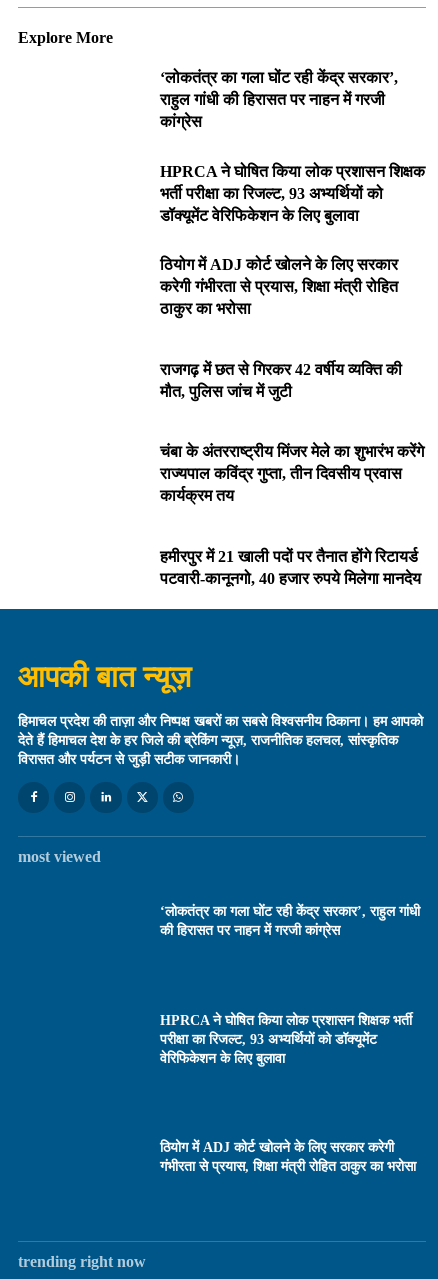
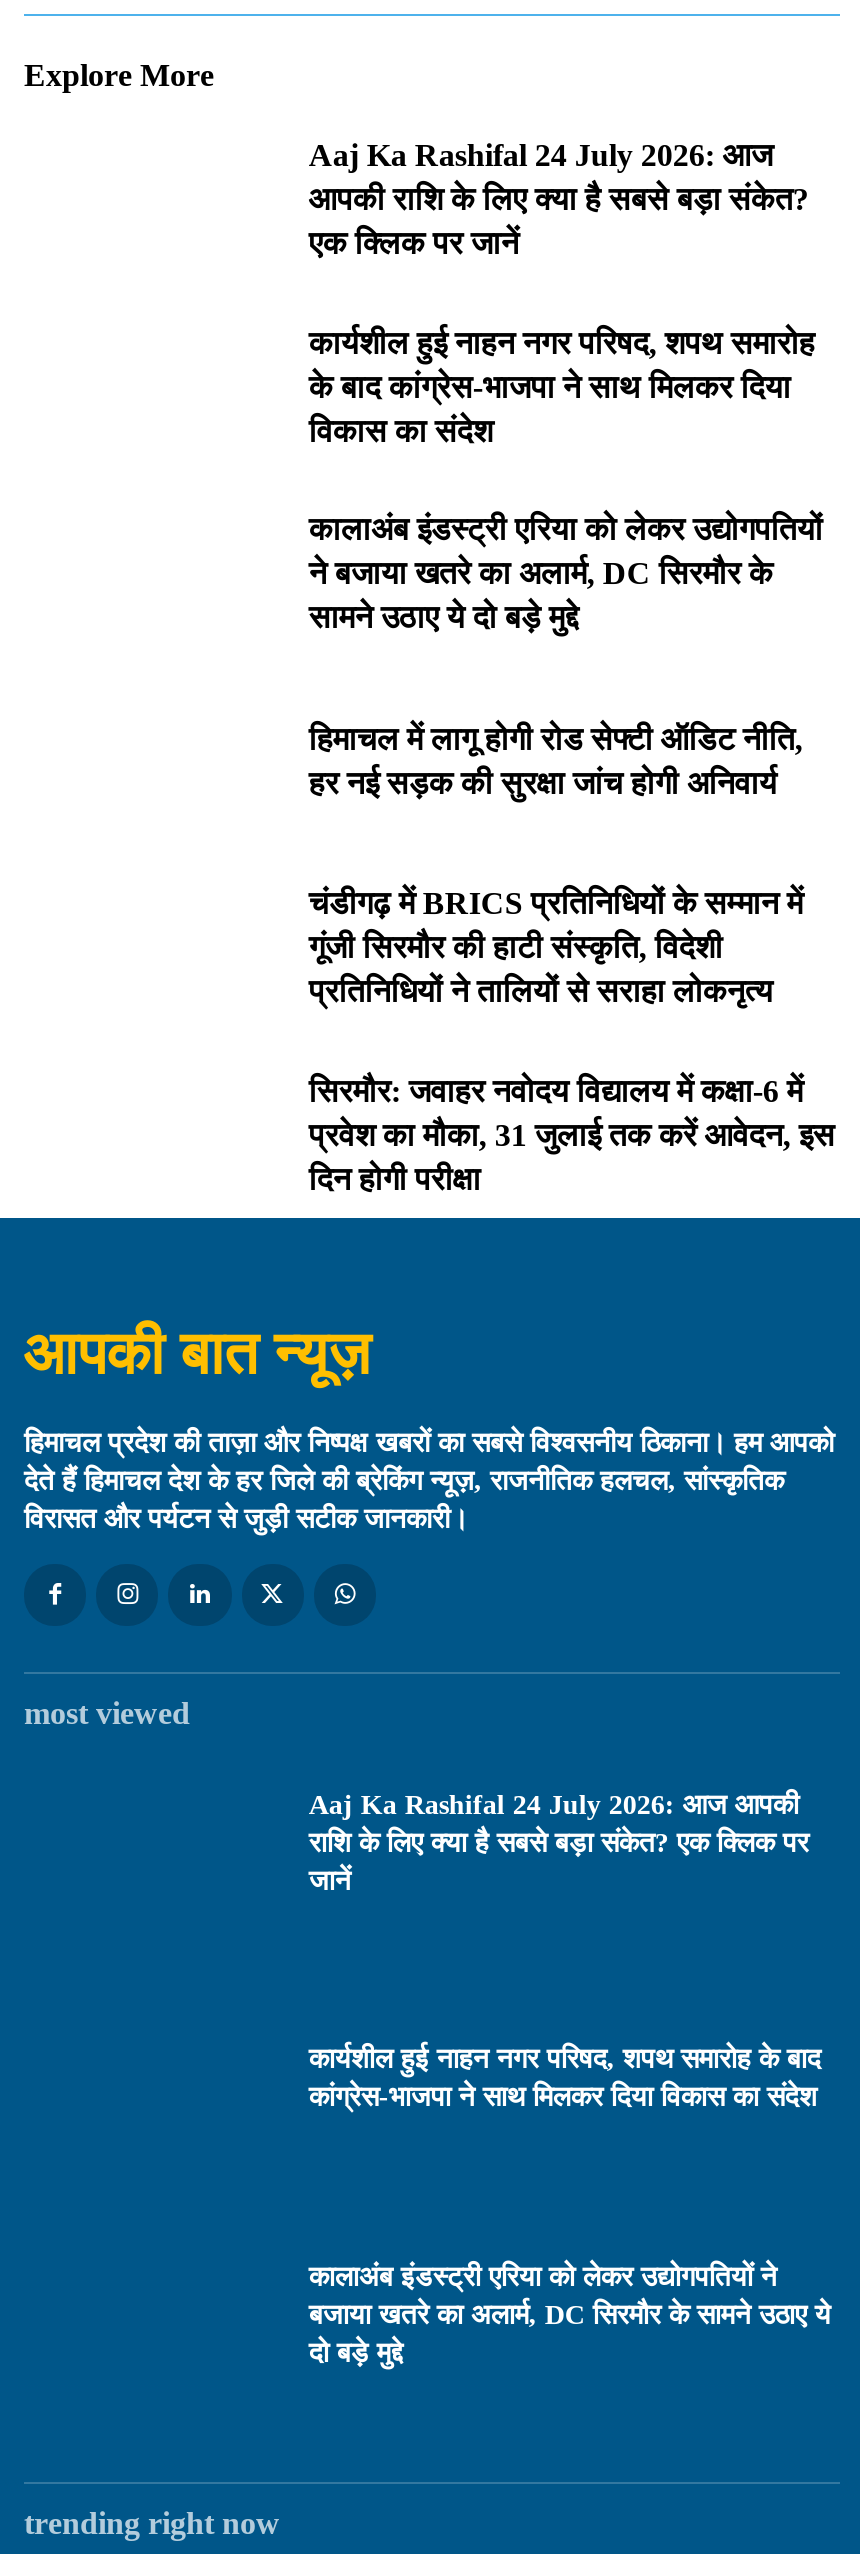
- ‘लोकतंत्र का गला घोंट रही केंद्र सरकार’,
- राहुल गांधी की हिरासत पर नाहन में गरजी
- कांग्रेस
+ Aaj Ka Rashifal 24 July 2026: आज
+ आपकी राशि के लिए क्या है सबसे बड़ा संकेत?
+ एक क्लिक पर जानें

- HPRCA ने घोषित किया लोक प्रशासन शिक्षक
- भर्ती परीक्षा का रिजल्ट, 93 अभ्यर्थियों को
- डॉक्यूमेंट वेरिफिकेशन के लिए बुलावा
+ कार्यशील हुई नाहन नगर परिषद, शपथ समारोह
+ के बाद कांग्रेस-भाजपा ने साथ मिलकर दिया
+ विकास का संदेश

- ठियोग में ADJ कोर्ट खोलने के लिए सरकार
- करेगी गंभीरता से प्रयास, शिक्षा मंत्री रोहित
- ठाकुर का भरोसा
+ कालाअंब इंडस्ट्री एरिया को लेकर उद्योगपतियों
+ ने बजाया खतरे का अलार्म, DC सिरमौर के
+ सामने उठाए ये दो बड़े मुद्दे

- राजगढ़ में छत से गिरकर 42 वर्षीय व्यक्ति की
- मौत, पुलिस जांच में जुटी
+ हिमाचल में लागू होगी रोड सेफ्टी ऑडिट नीति,
+ हर नई सड़क की सुरक्षा जांच होगी अनिवार्य

- चंबा के अंतरराष्ट्रीय मिंजर मेले का शुभारंभ करेंगे
- राज्यपाल कविंद्र गुप्ता, तीन दिवसीय प्रवास
- कार्यक्रम तय
+ चंडीगढ़ में BRICS प्रतिनिधियों के सम्मान में
+ गूंजी सिरमौर की हाटी संस्कृति, विदेशी
+ प्रतिनिधियों ने तालियों से सराहा लोकनृत्य

- हमीरपुर में 21 खाली पदों पर तैनात होंगे रिटायर्ड
- पटवारी-कानूनगो, 40 हजार रुपये मिलेगा मानदेय
+ सिरमौर: जवाहर नवोदय विद्यालय में कक्षा-6 में
+ प्रवेश का मौका, 31 जुलाई तक करें आवेदन, इस
+ दिन होगी परीक्षा

- ‘लोकतंत्र का गला घोंट रही केंद्र सरकार’, राहुल गांधी
- की हिरासत पर नाहन में गरजी कांग्रेस
+ Aaj Ka Rashifal 24 July 2026: आज आपकी
+ राशि के लिए क्या है सबसे बड़ा संकेत? एक क्लिक पर
+ जानें

- HPRCA ने घोषित किया लोक प्रशासन शिक्षक भर्ती
- परीक्षा का रिजल्ट, 93 अभ्यर्थियों को डॉक्यूमेंट
- वेरिफिकेशन के लिए बुलावा
+ कार्यशील हुई नाहन नगर परिषद, शपथ समारोह के बाद
+ कांग्रेस-भाजपा ने साथ मिलकर दिया विकास का संदेश

- ठियोग में ADJ कोर्ट खोलने के लिए सरकार करेगी
- गंभीरता से प्रयास, शिक्षा मंत्री रोहित ठाकुर का भरोसा
+ कालाअंब इंडस्ट्री एरिया को लेकर उद्योगपतियों ने
+ बजाया खतरे का अलार्म, DC सिरमौर के सामने उठाए ये
+ दो बड़े मुद्दे
